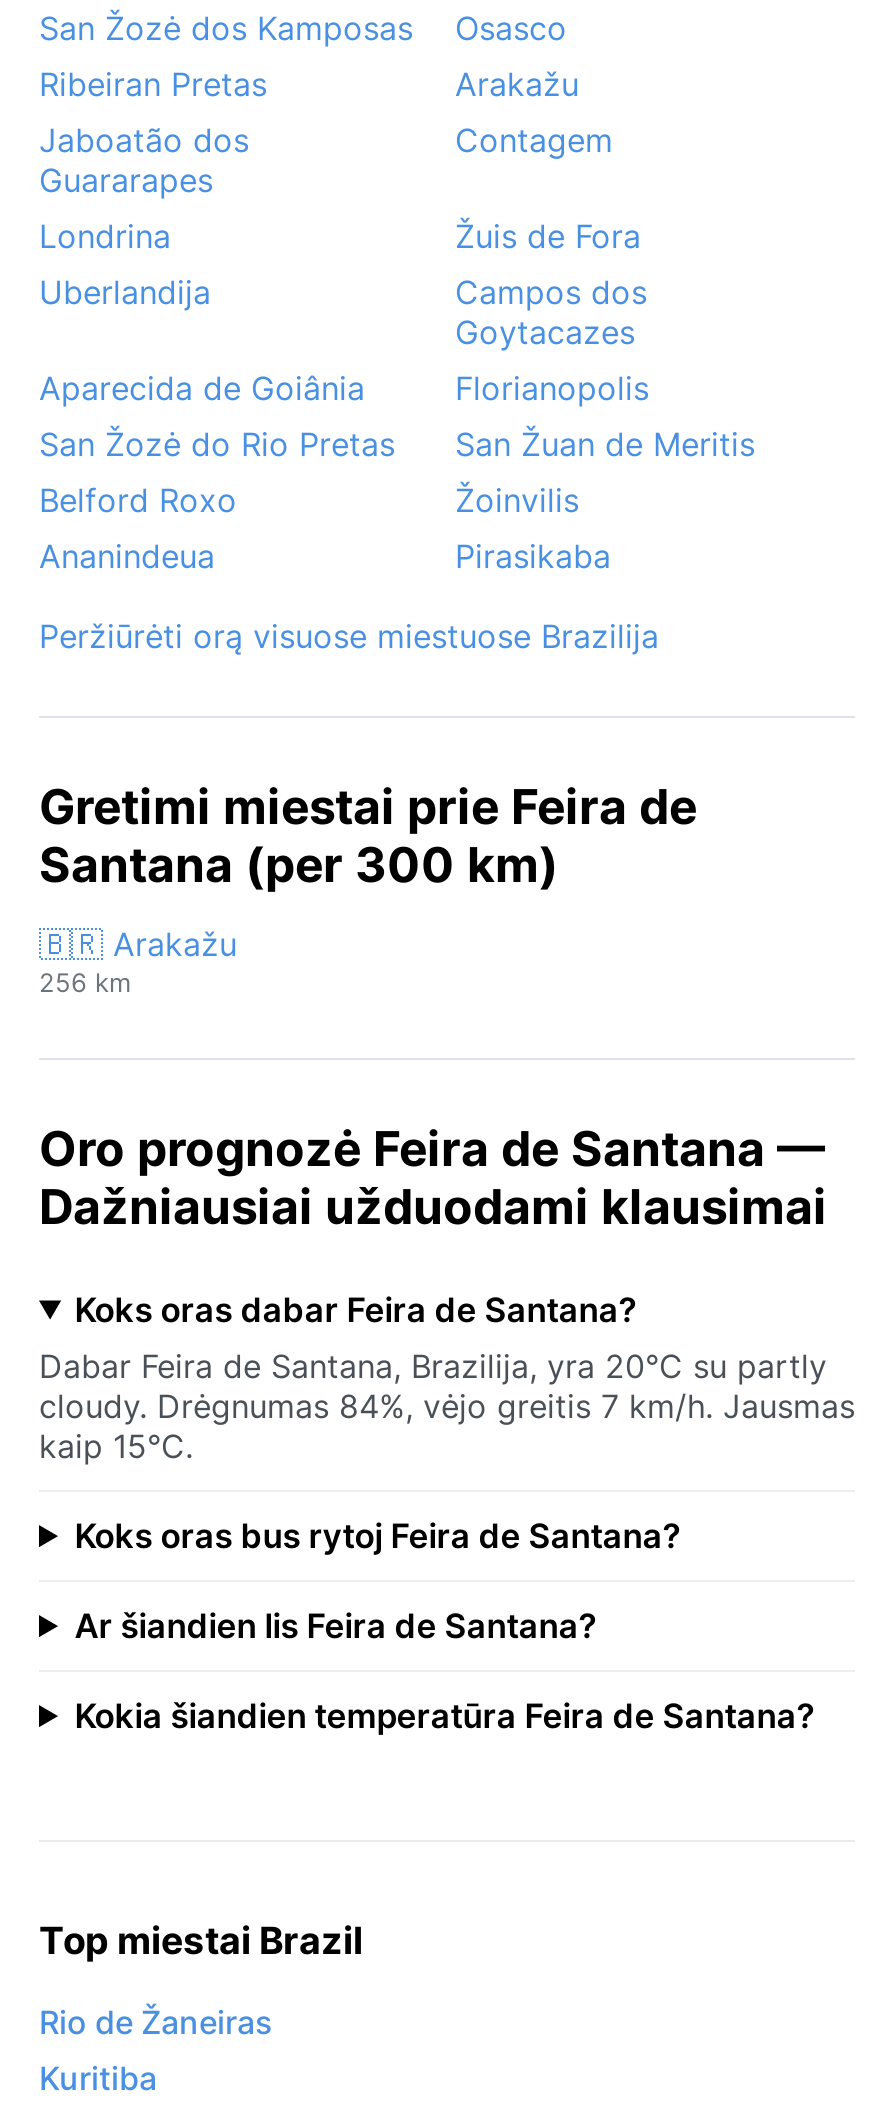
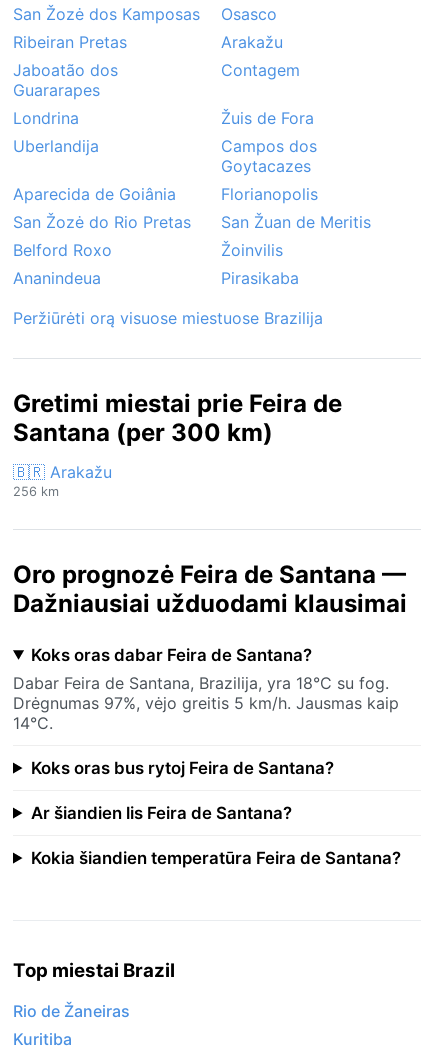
- Dabar Feira de Santana, Brazilija, yra 20°C su partly
- cloudy. Drėgnumas 84%, vėjo greitis 7 km/h. Jausmas
- kaip 15°C.
+ Dabar Feira de Santana, Brazilija, yra 18°C su fog.
+ Drėgnumas 97%, vėjo greitis 5 km/h. Jausmas kaip
+ 14°C.
